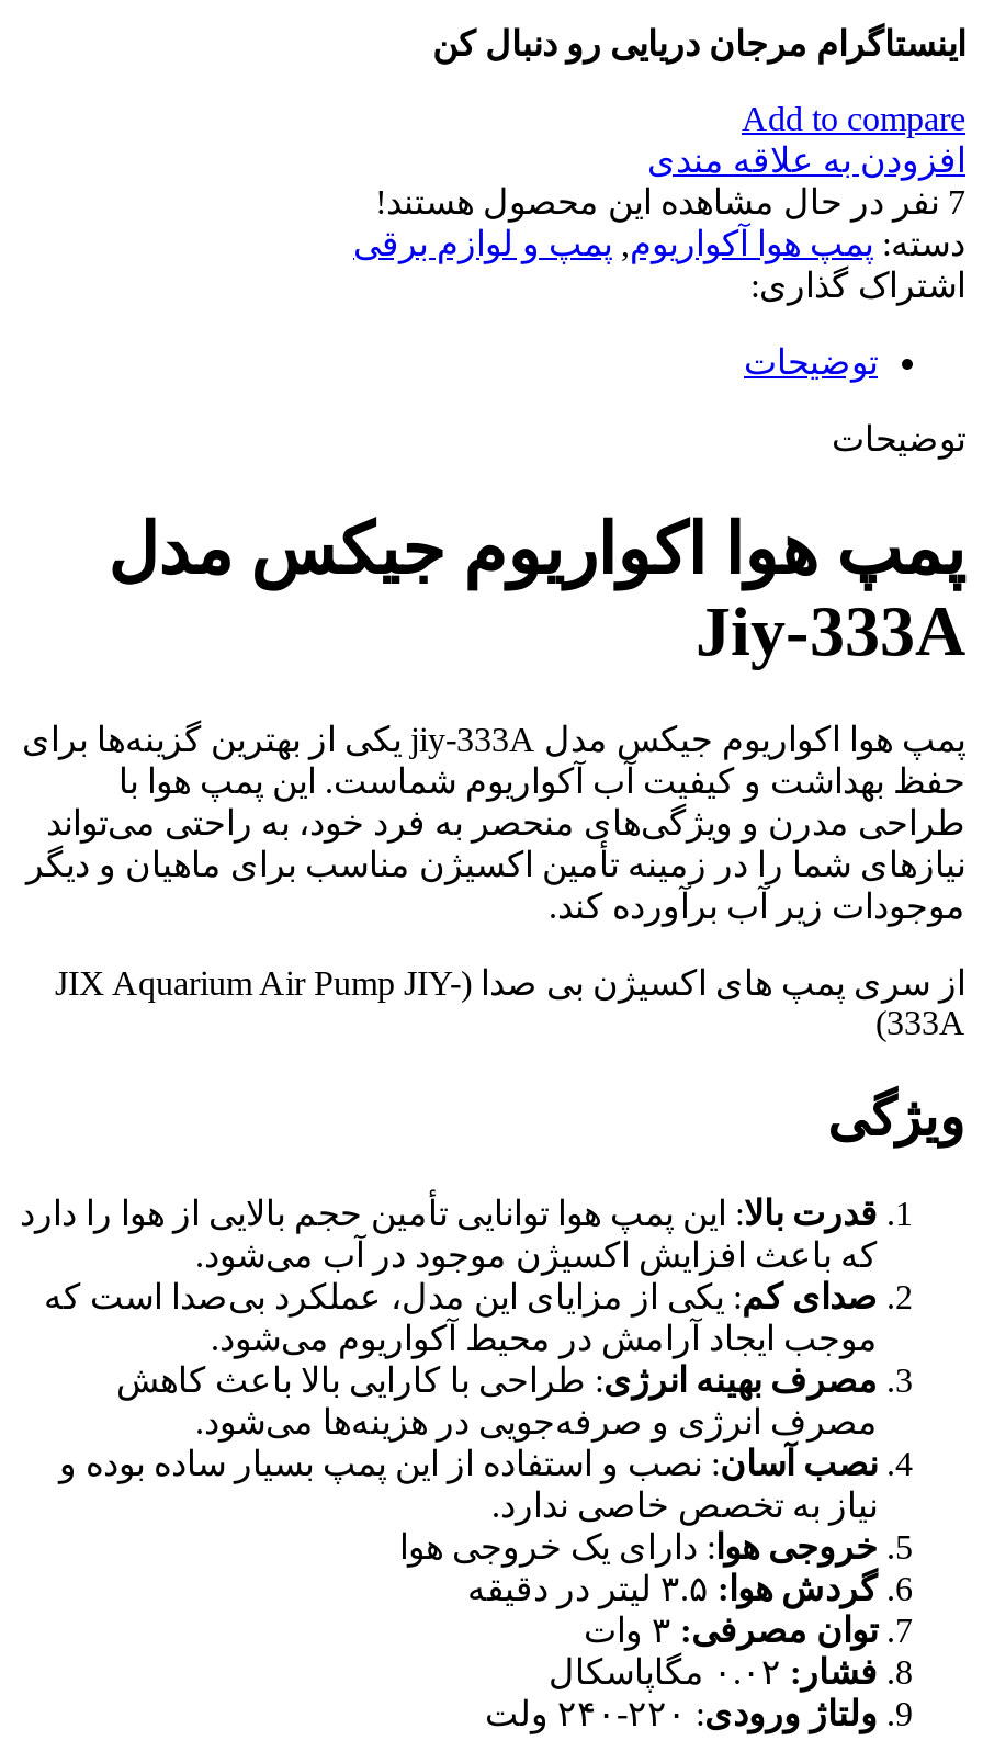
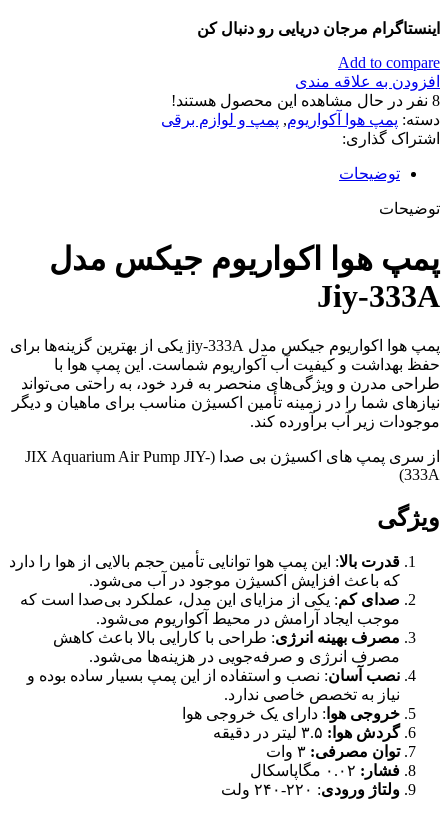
- 7 نفر در حال مشاهده این محصول هستند!
+ 8 نفر در حال مشاهده این محصول هستند!
